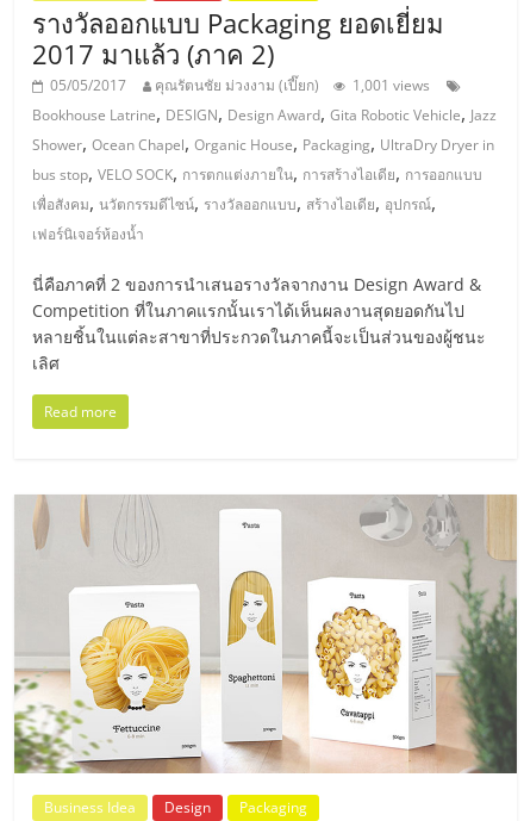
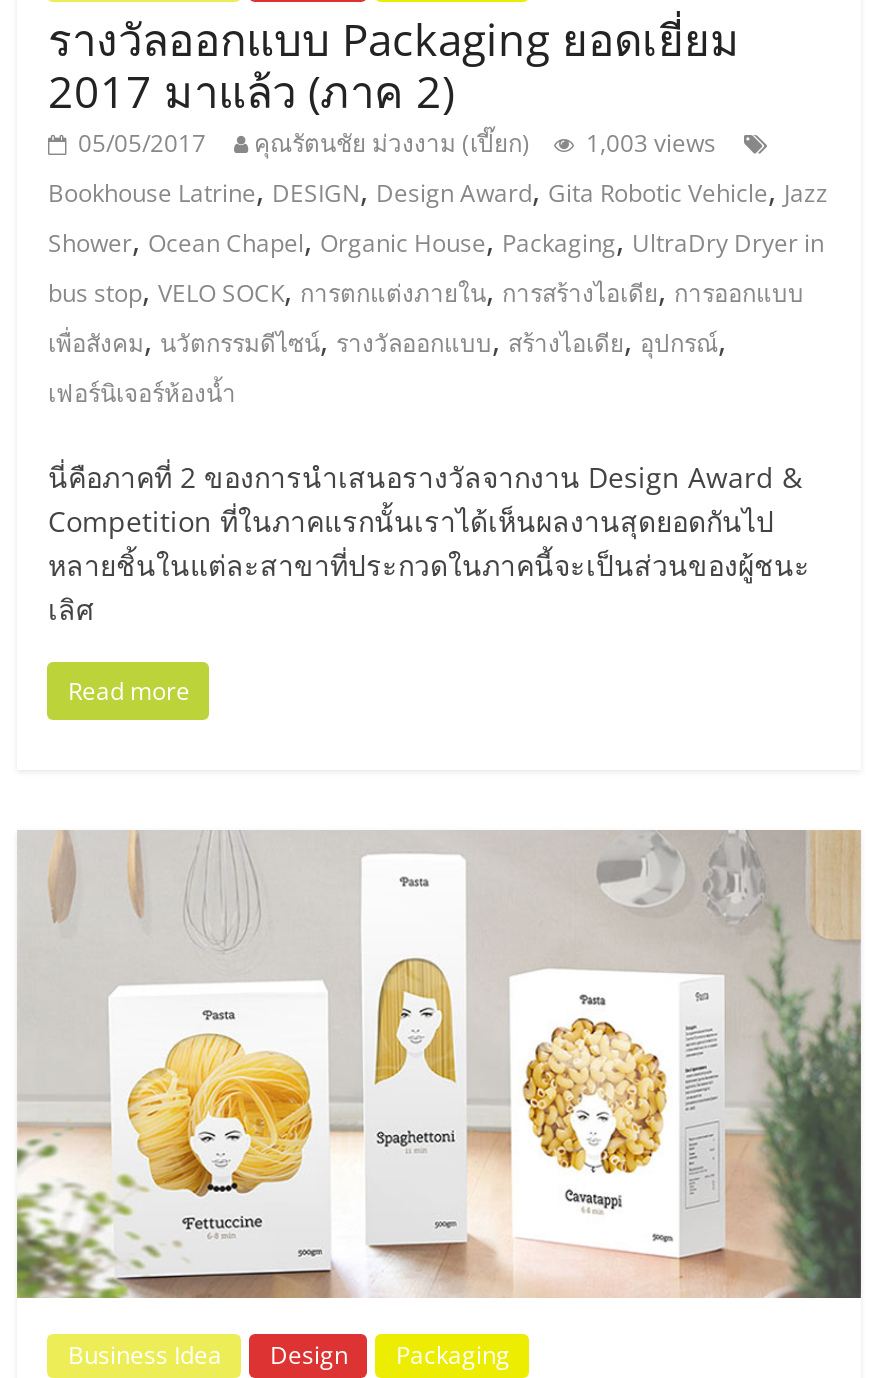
- 05/05/2017 คุณรัตนชัย ม่วงงาม (เปี๊ยก) 1,001 views
+ 05/05/2017 คุณรัตนชัย ม่วงงาม (เปี๊ยก) 1,003 views
